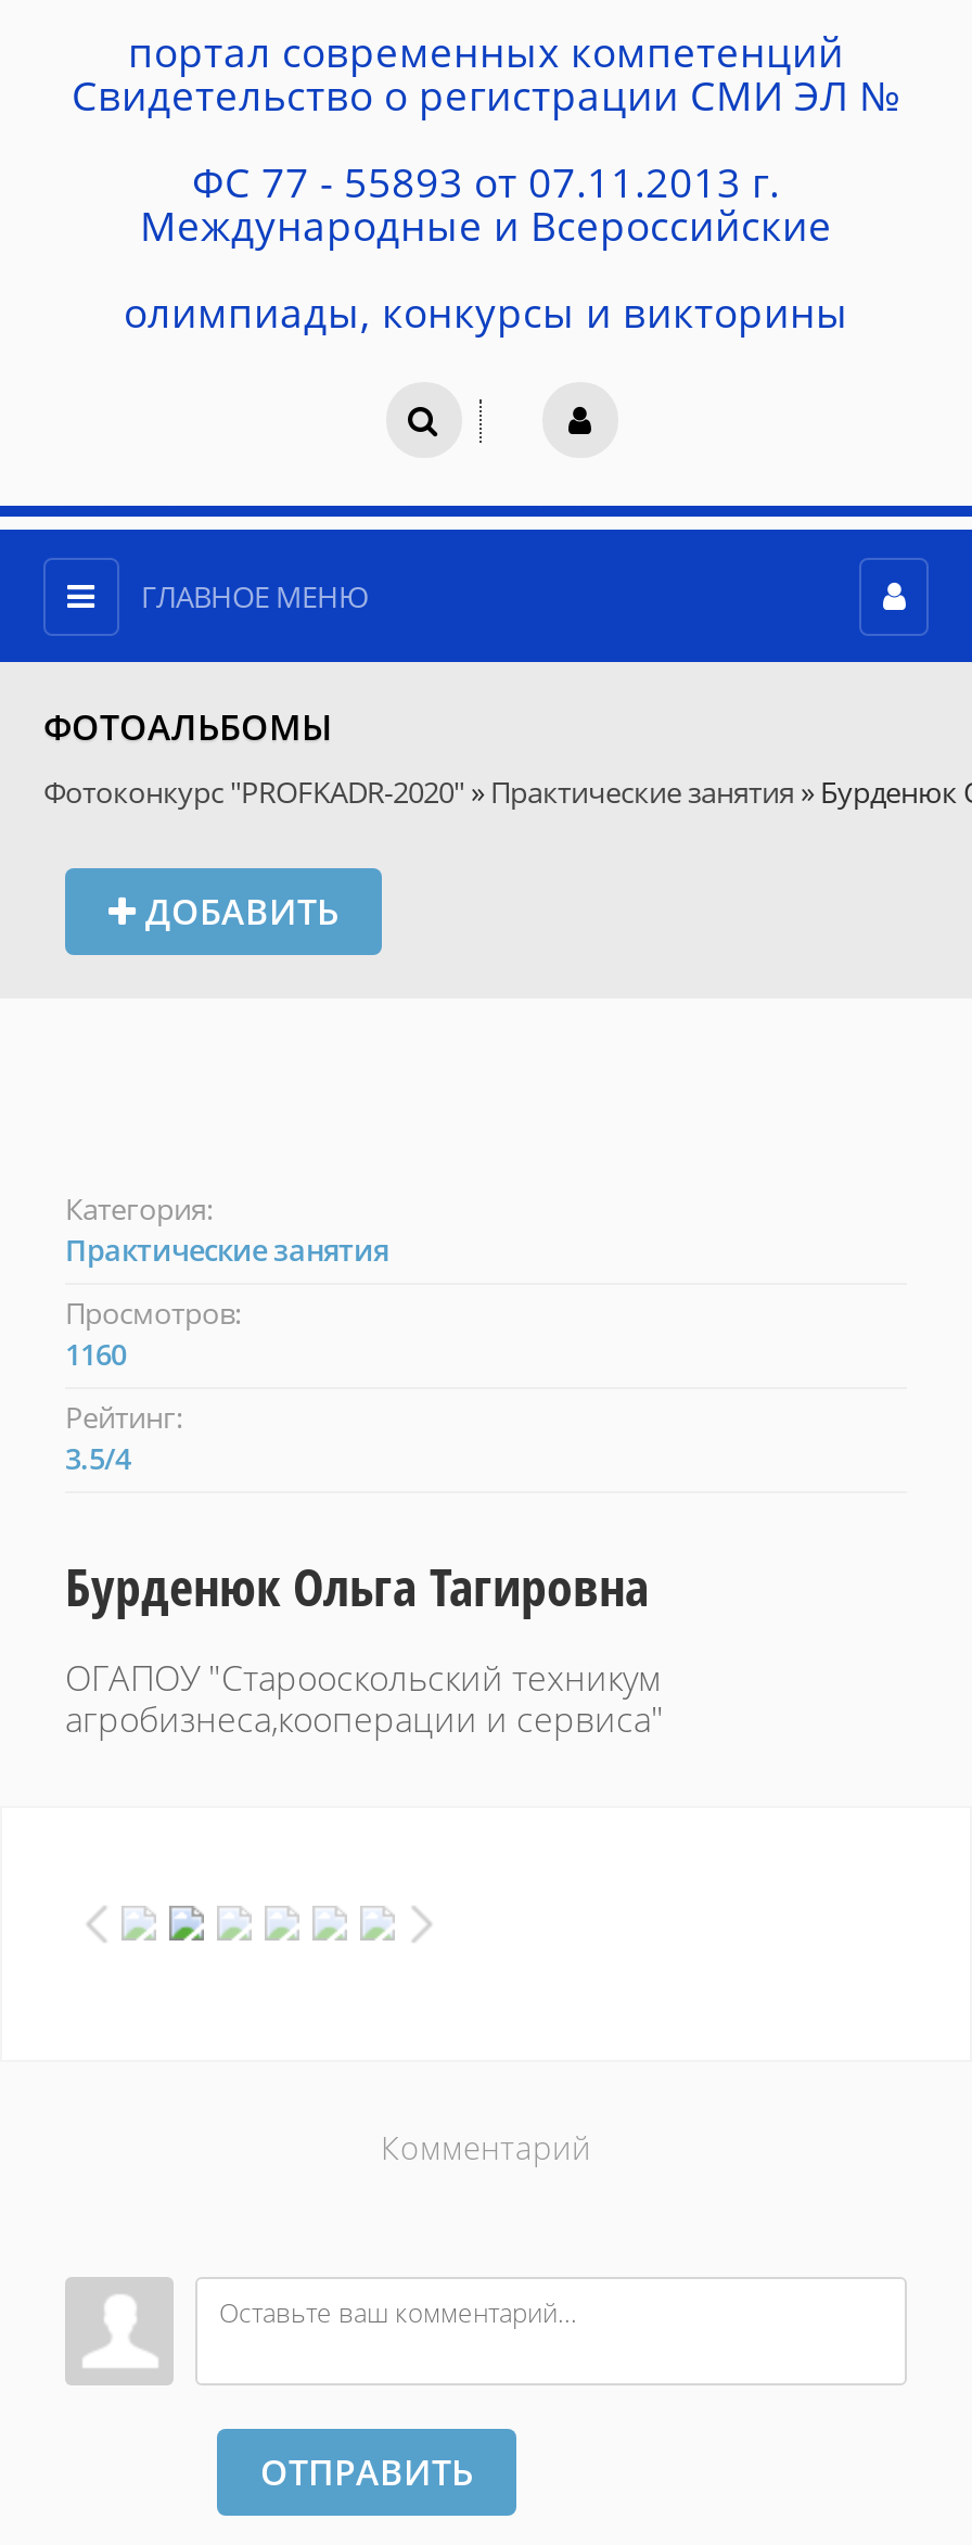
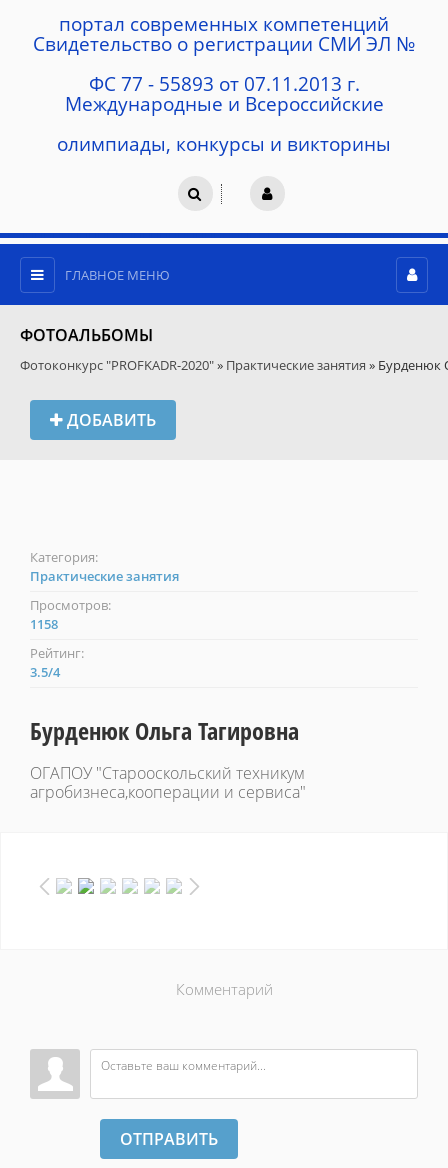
- 1160
+ 1158
